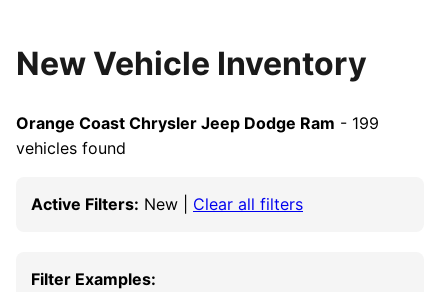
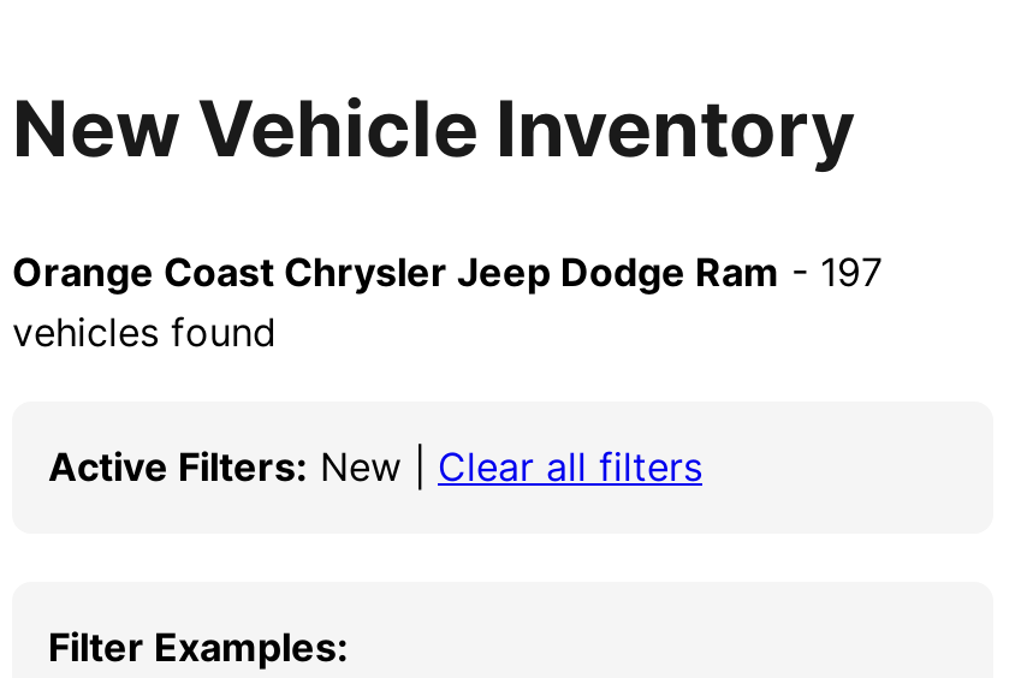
- Orange Coast Chrysler Jeep Dodge Ram - 199
+ Orange Coast Chrysler Jeep Dodge Ram - 197
